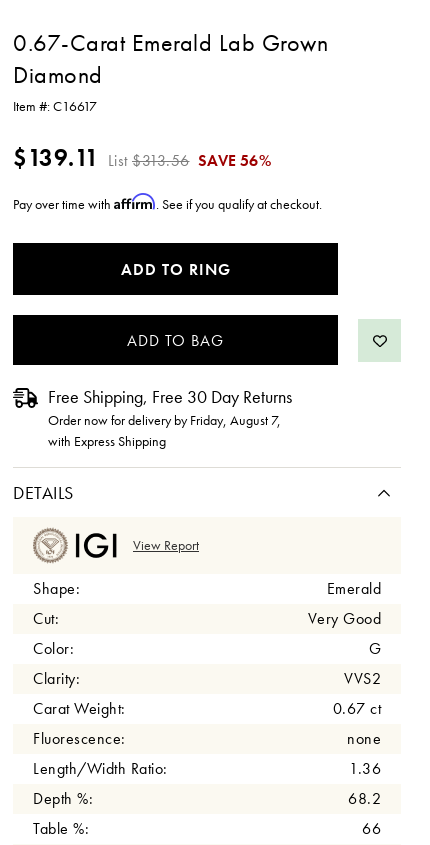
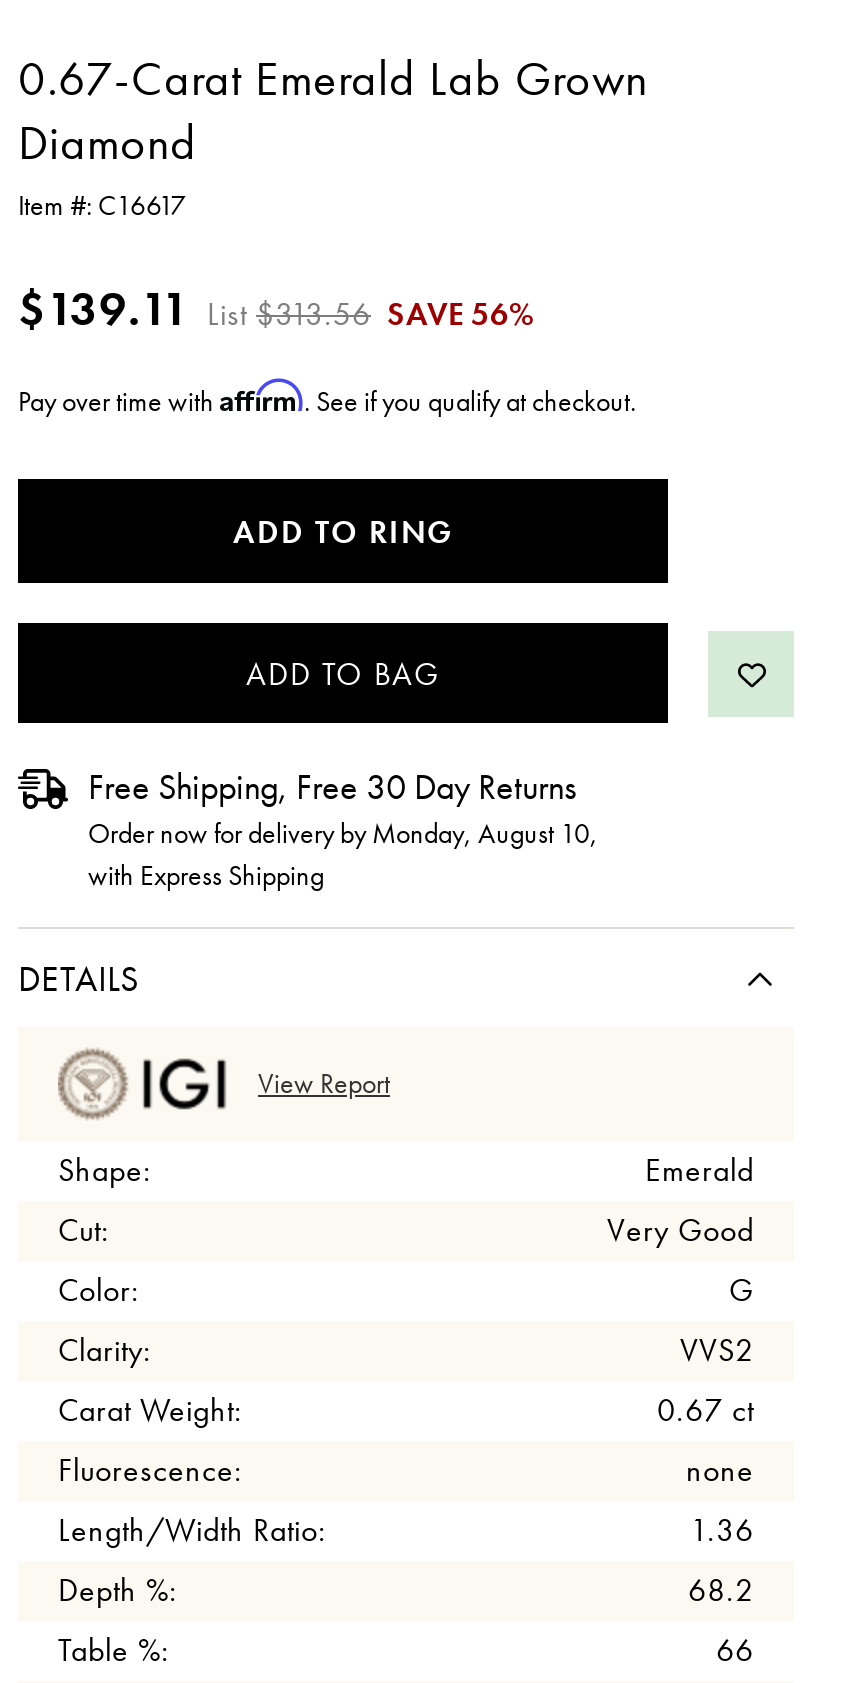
- Order now for delivery by Friday, August 7,
+ Order now for delivery by Monday, August 10,
